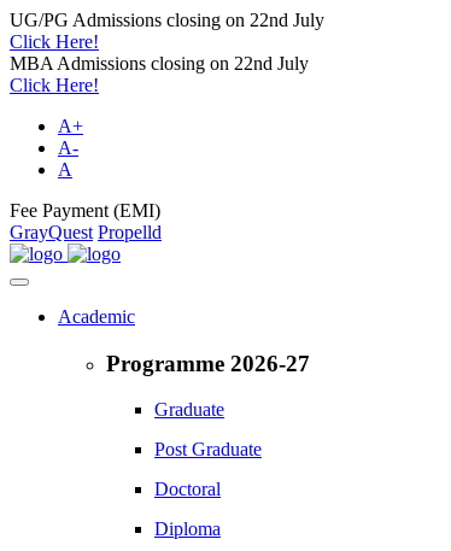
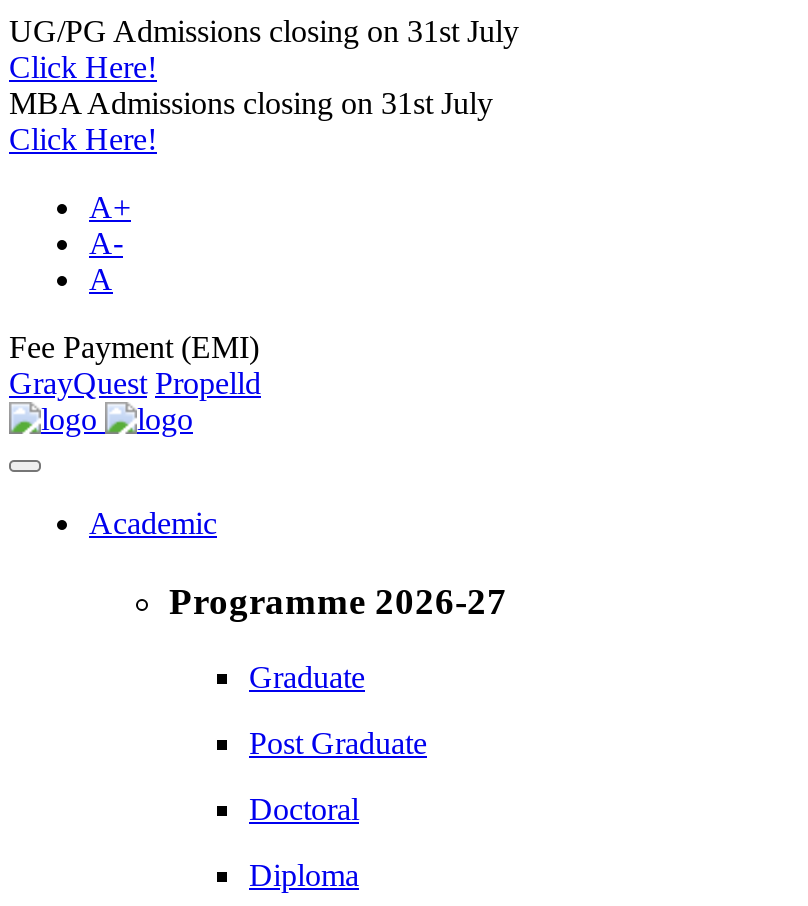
- UG/PG Admissions closing on 22nd July
+ UG/PG Admissions closing on 31st July

- MBA Admissions closing on 22nd July
+ MBA Admissions closing on 31st July
